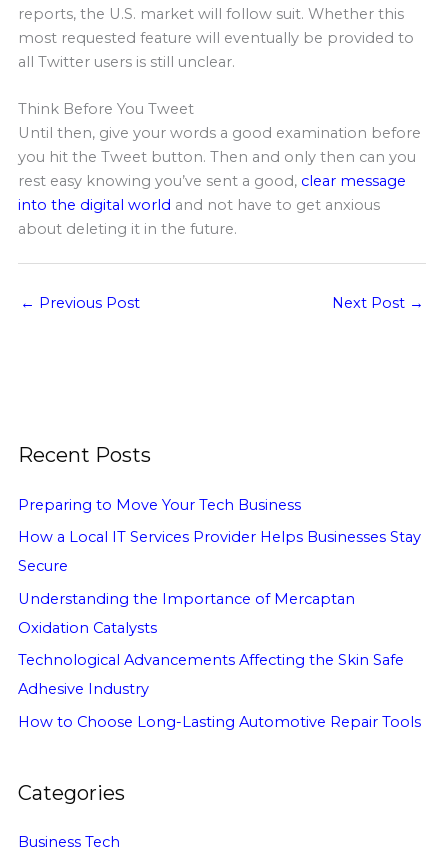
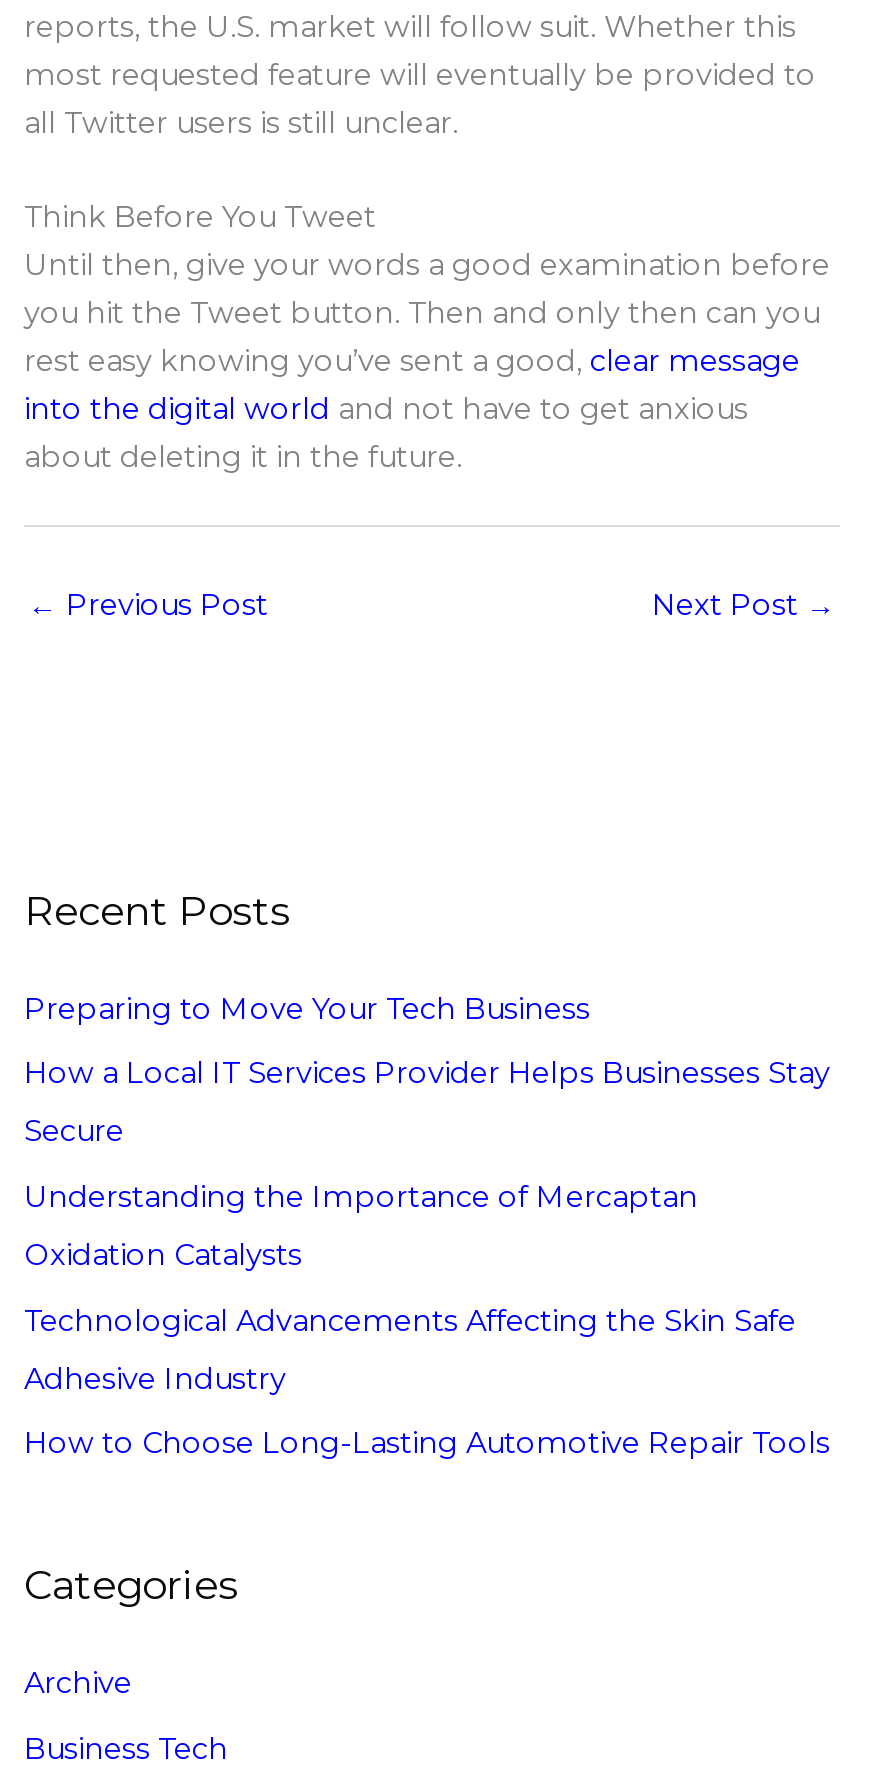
+ Archive
